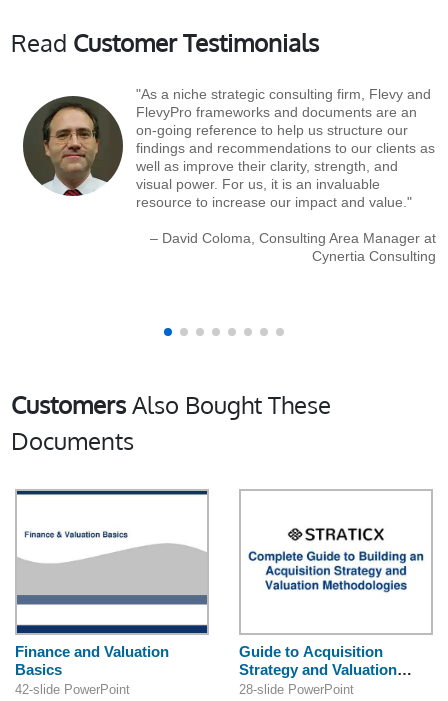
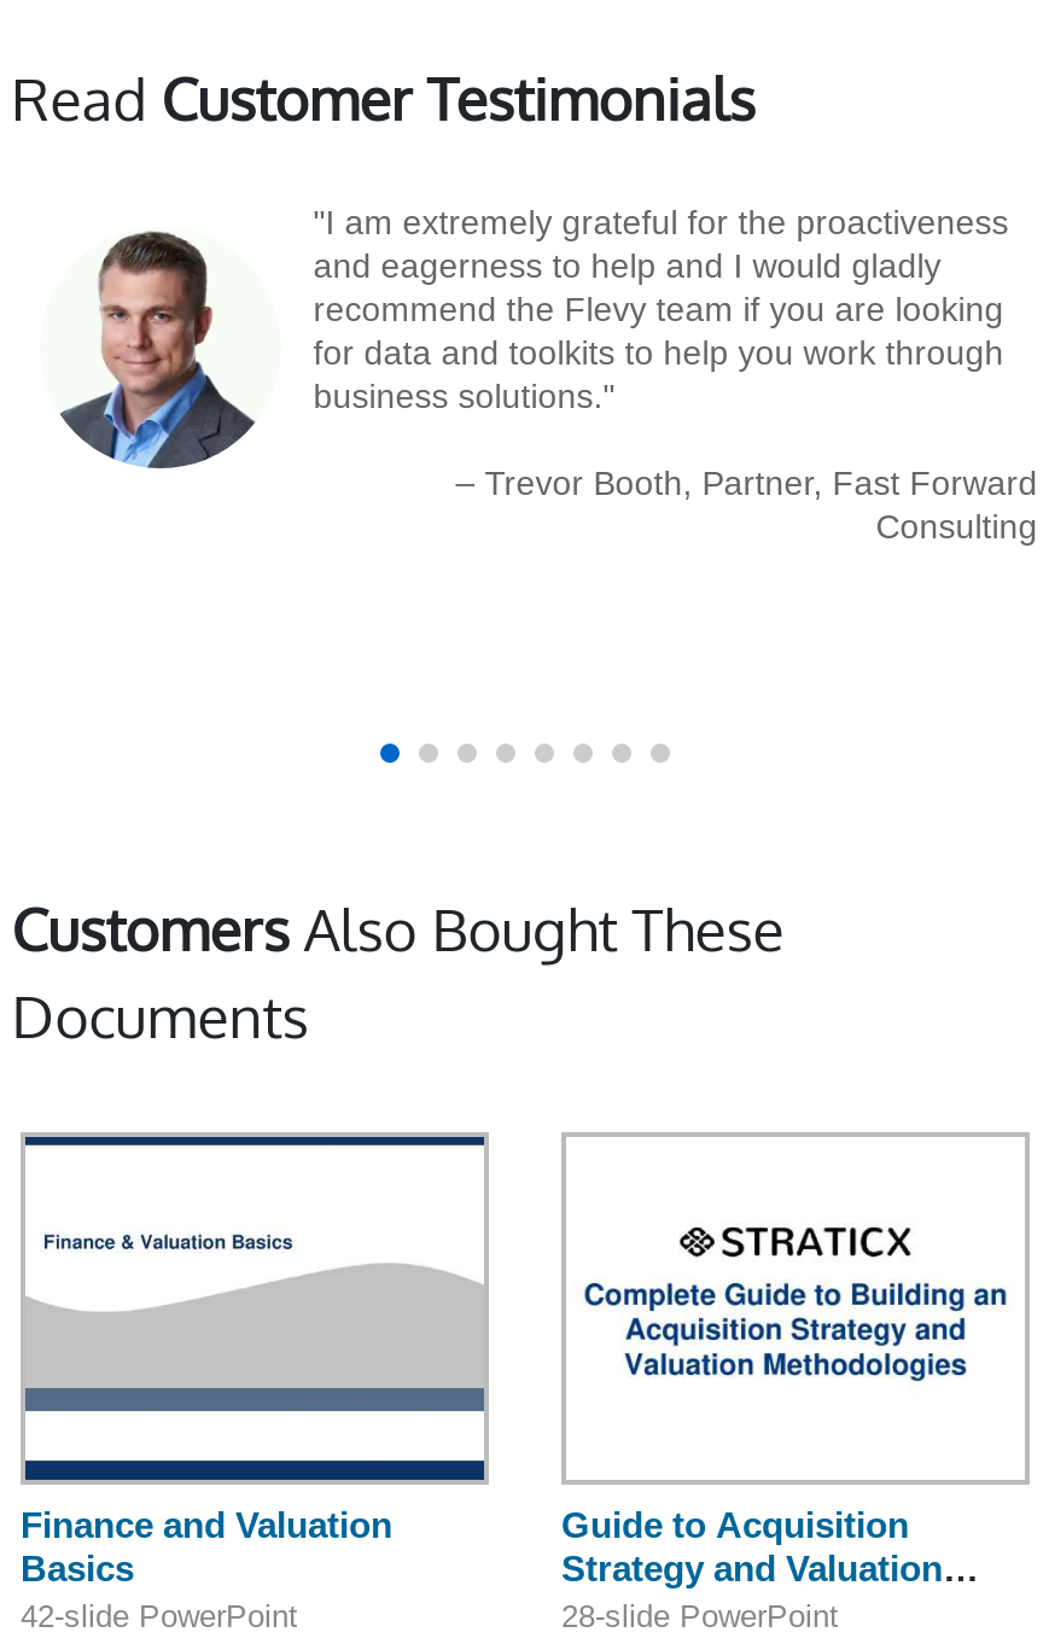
- [image]
- "As a niche strategic consulting firm, Flevy and
- FlevyPro frameworks and documents are an
- on-going reference to help us structure our
- findings and recommendations to our clients as
- well as improve their clarity, strength, and
- visual power. For us, it is an invaluable
- resource to increase our impact and value."
+ [image]
+ "I am extremely grateful for the proactiveness
+ and eagerness to help and I would gladly
+ recommend the Flevy team if you are looking
+ for data and toolkits to help you work through
+ business solutions."

- – David Coloma, Consulting Area Manager at
- Cynertia Consulting
+ – Trevor Booth, Partner, Fast Forward
+ Consulting
